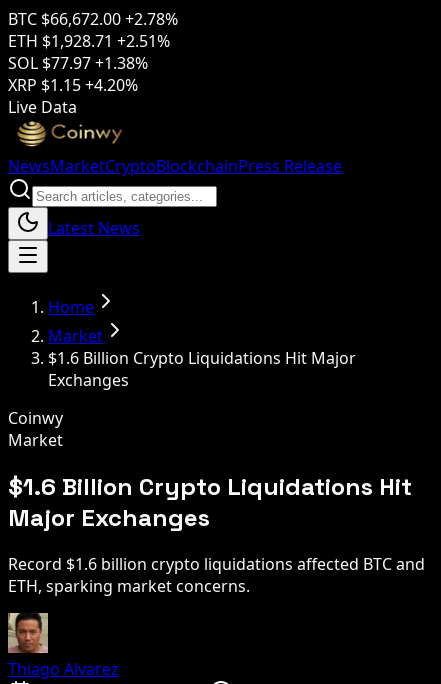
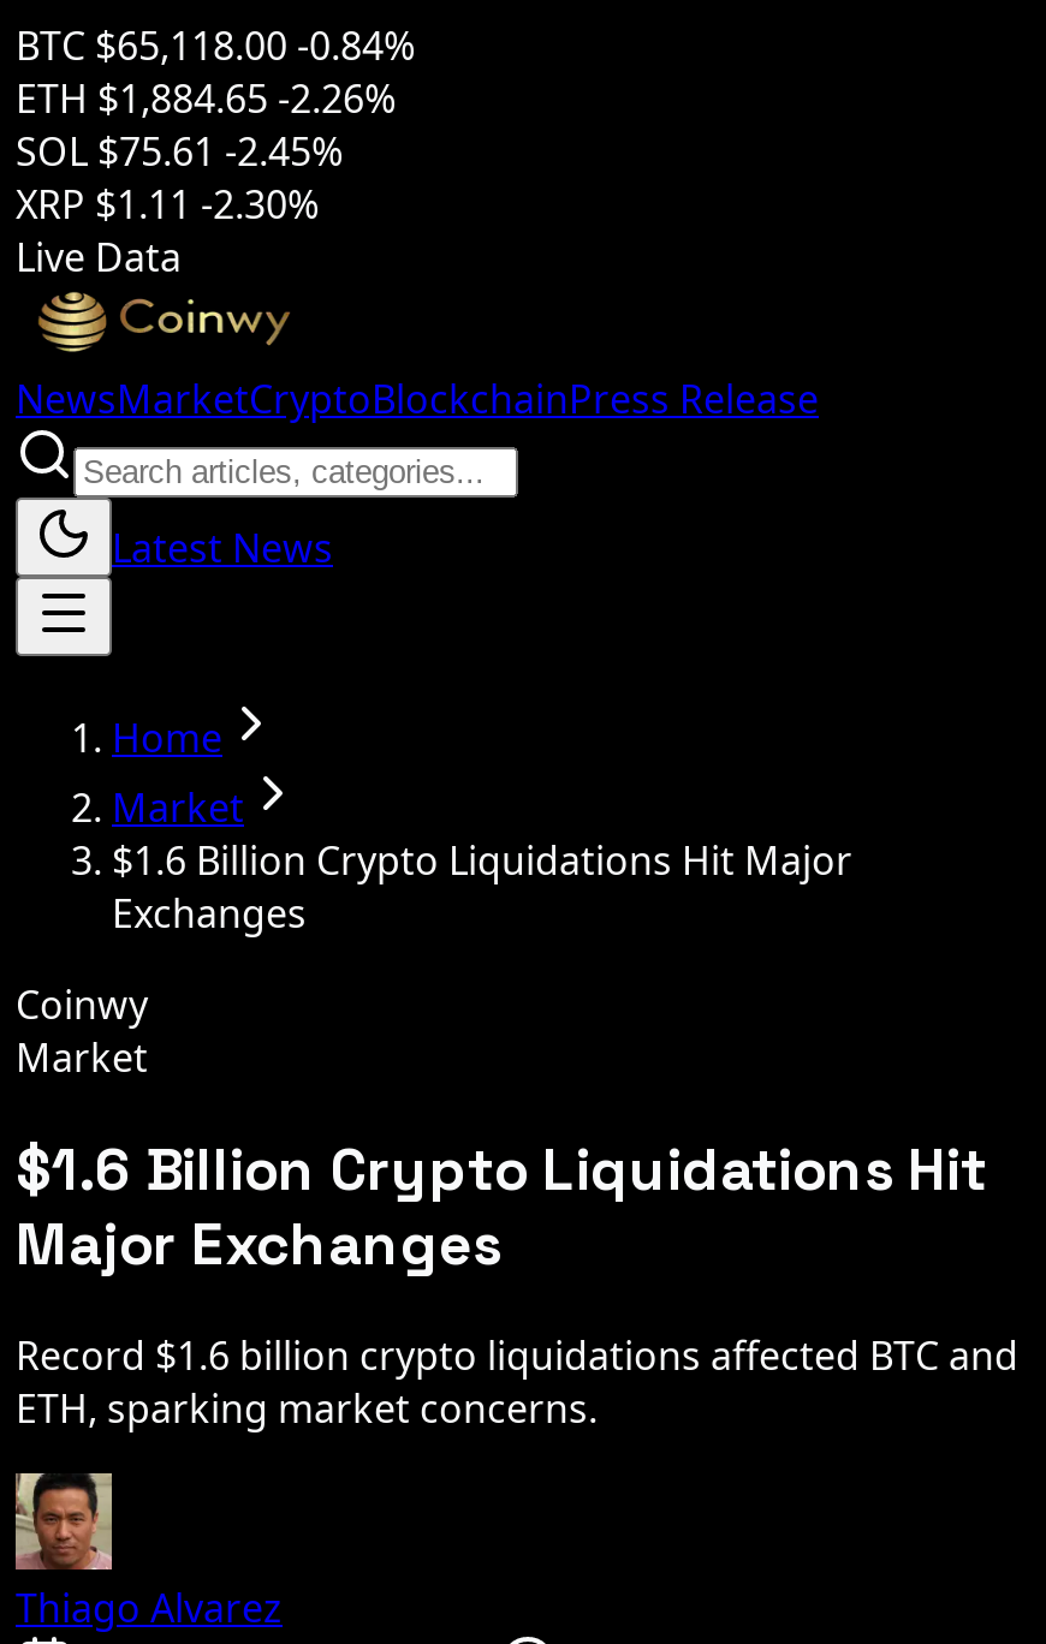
- BTC $66,672.00 +2.78%
+ BTC $65,118.00 -0.84%

- ETH $1,928.71 +2.51%
+ ETH $1,884.65 -2.26%

- SOL $77.97 +1.38%
+ SOL $75.61 -2.45%

- XRP $1.15 +4.20%
+ XRP $1.11 -2.30%
